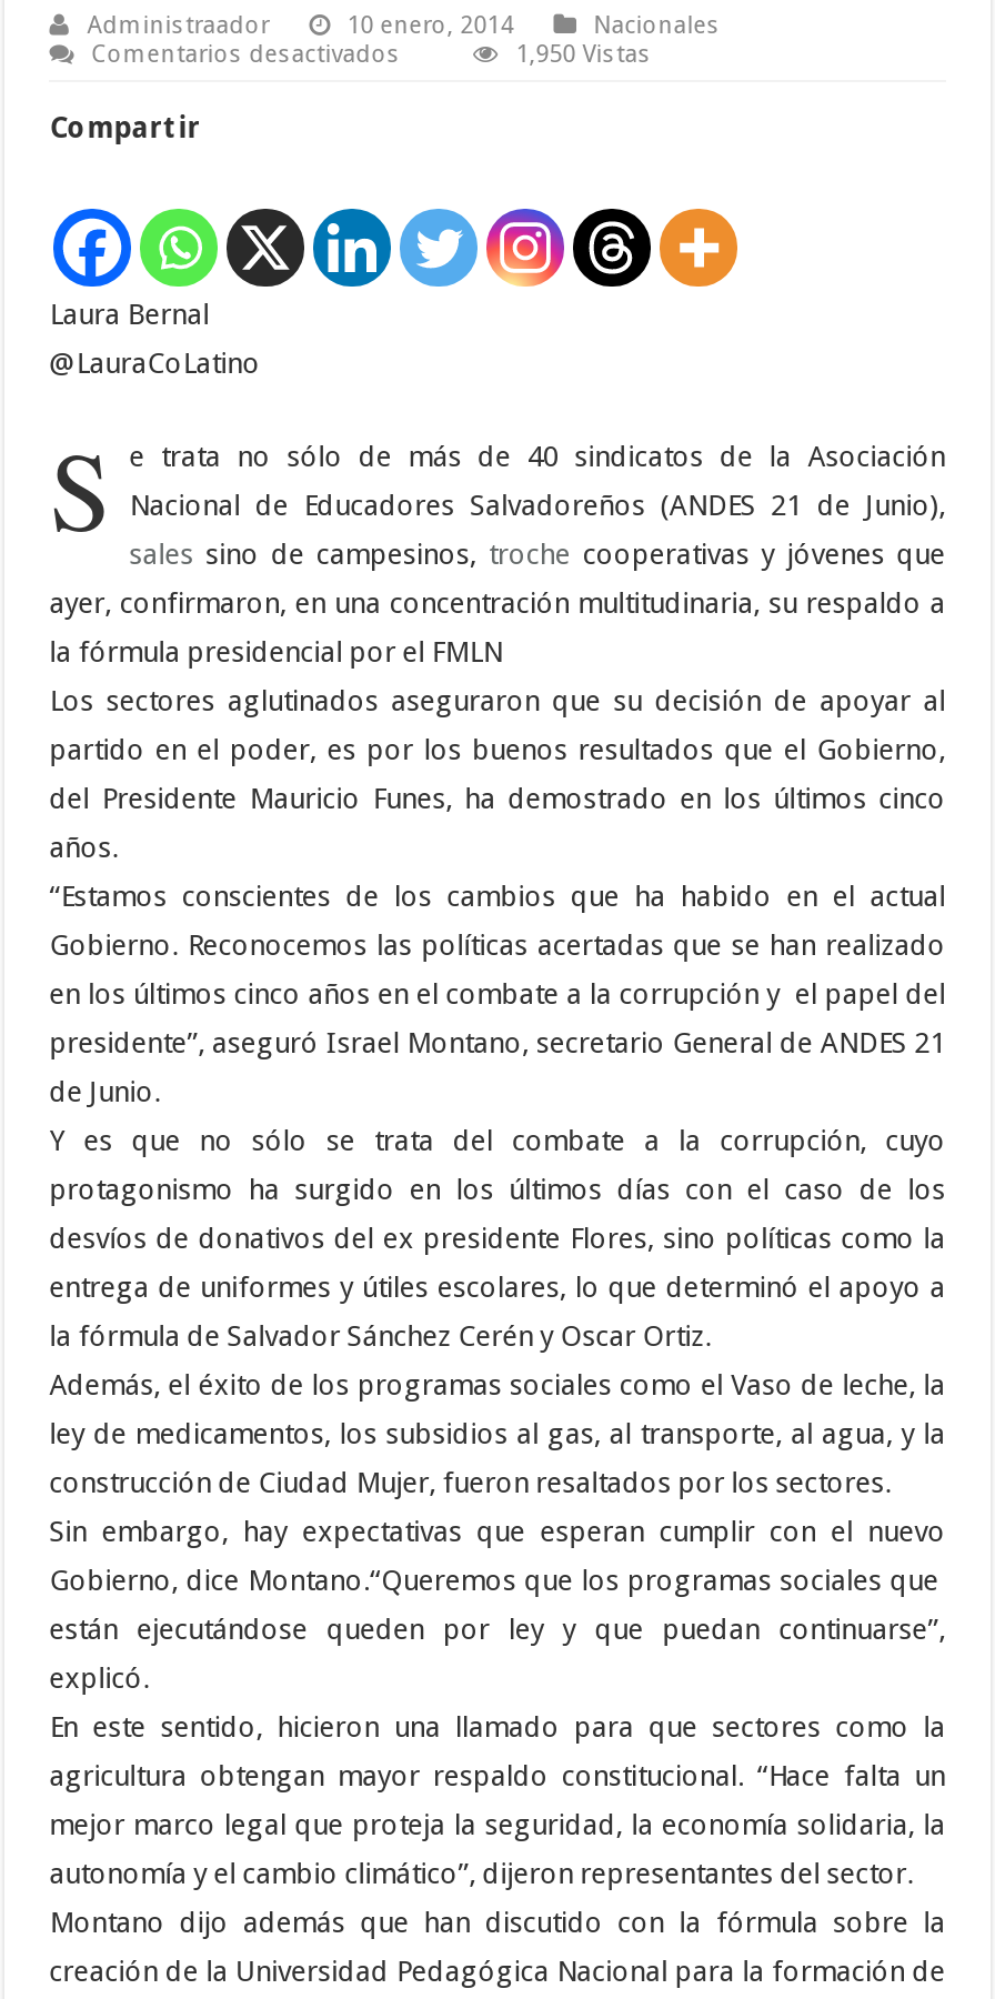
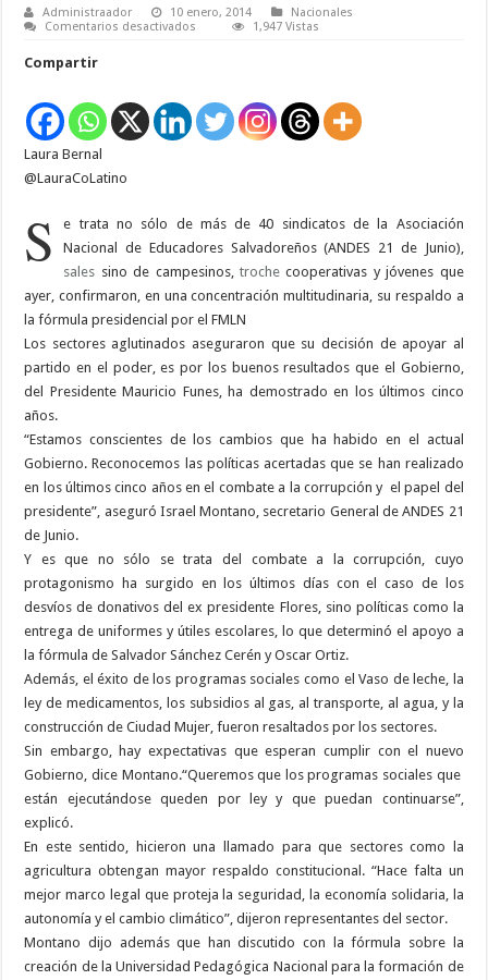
- 1,950 Vistas
+ 1,947 Vistas
